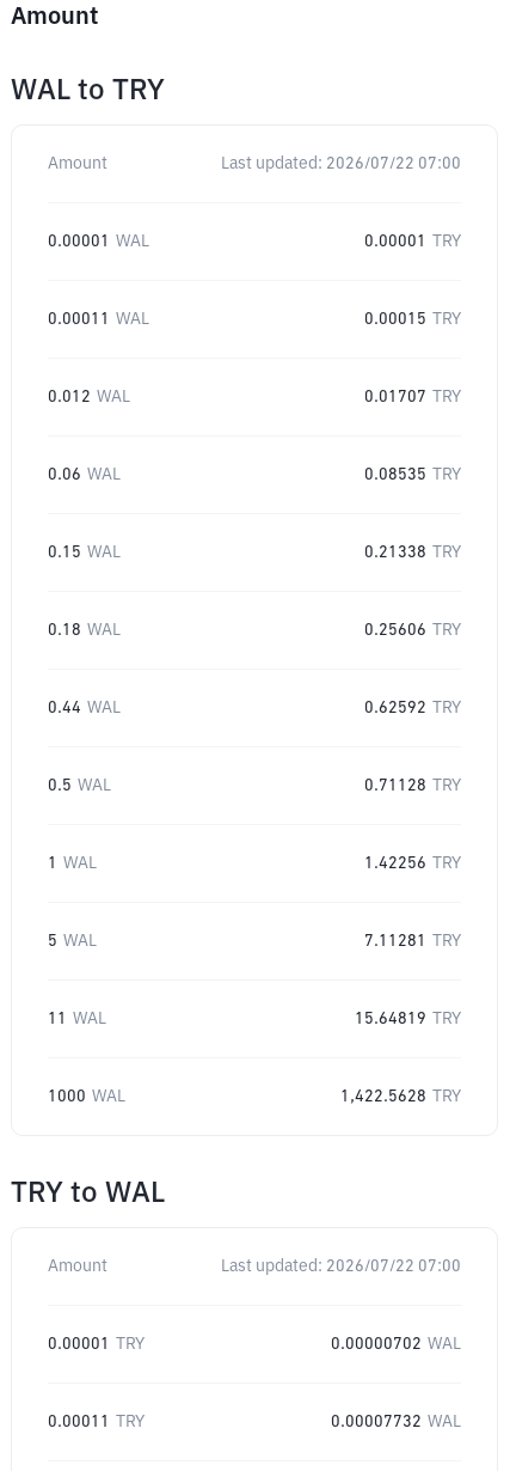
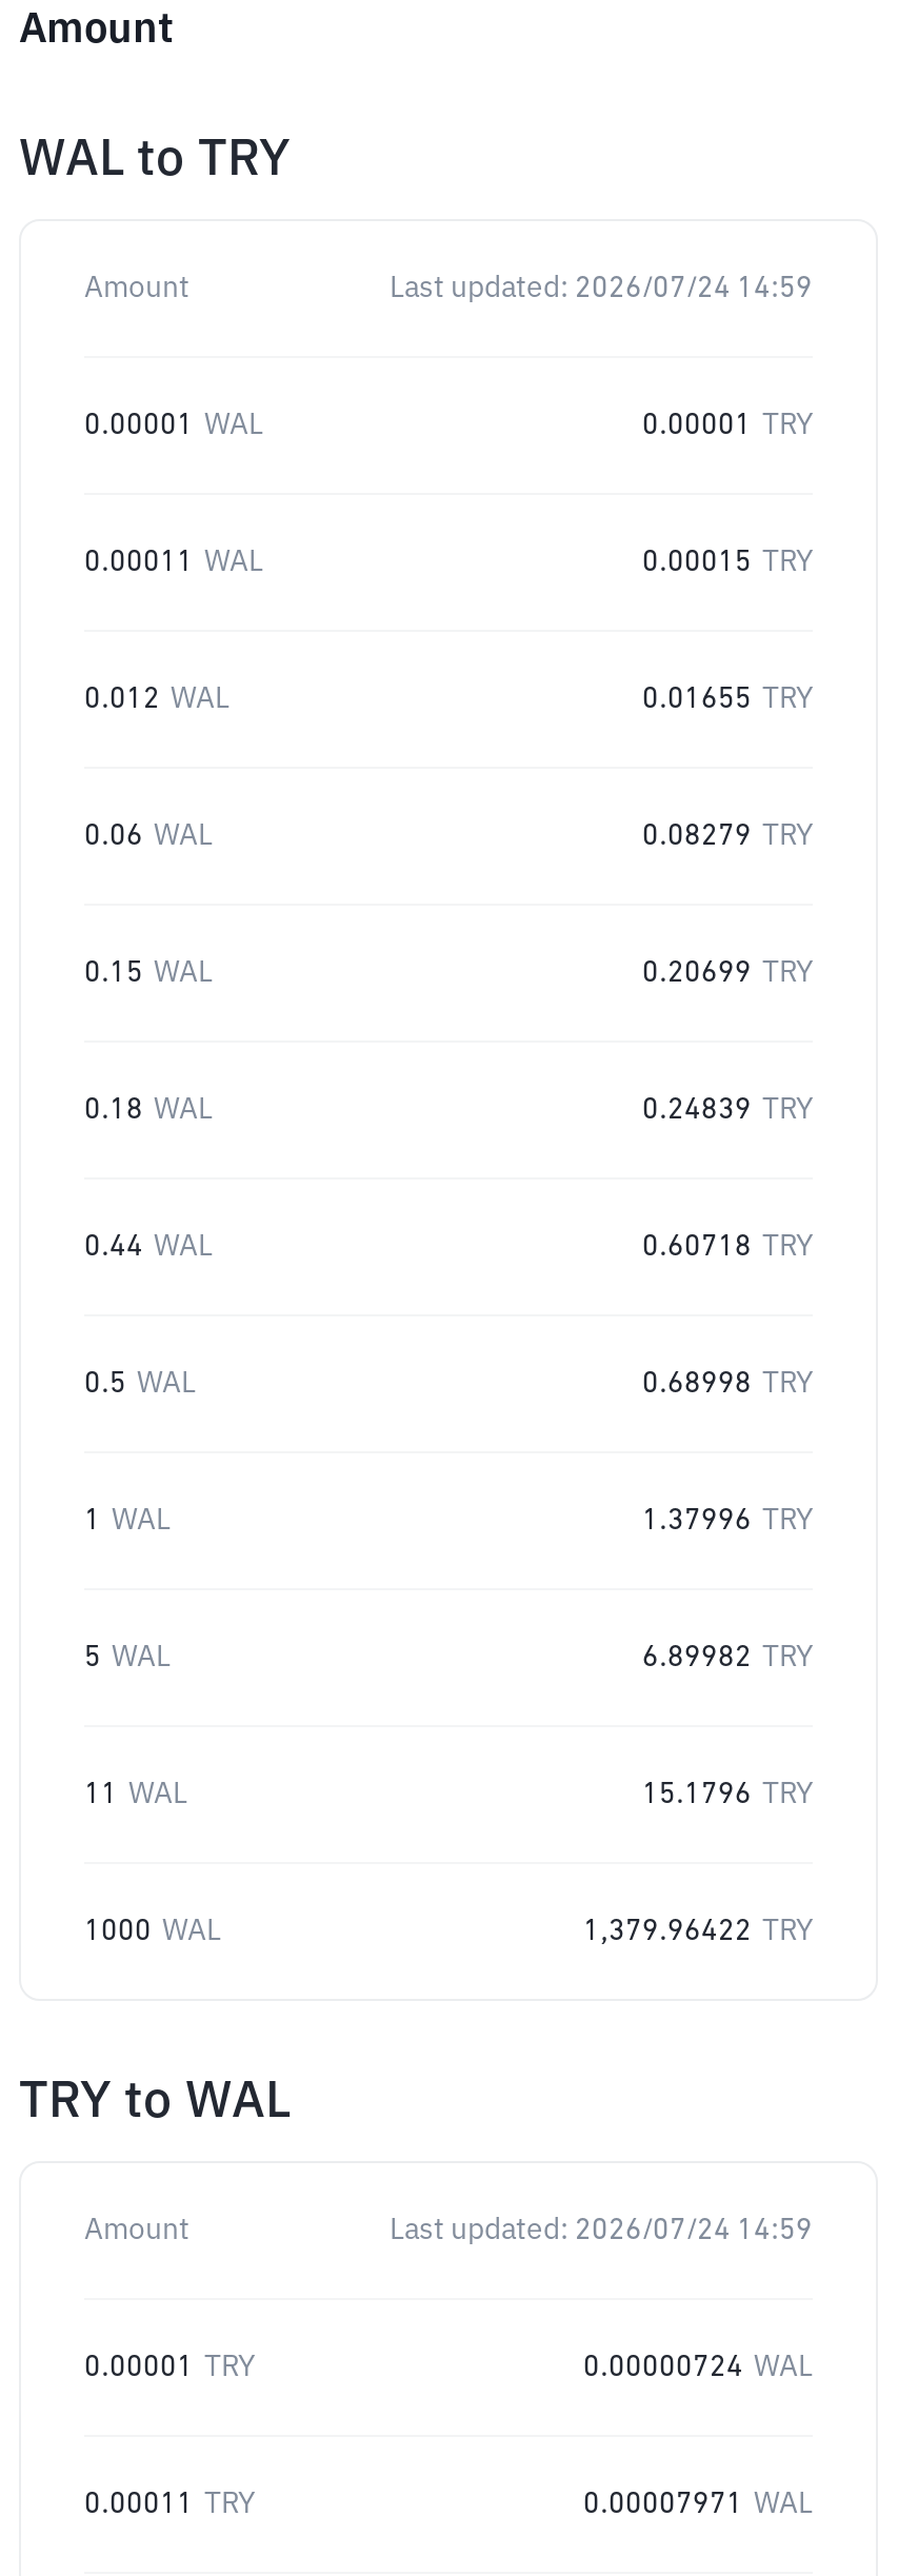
- Last updated: 2026/07/22 07:00
+ Last updated: 2026/07/24 14:59

- 0.01707 TRY
+ 0.01655 TRY

- 0.08535 TRY
+ 0.08279 TRY

- 0.21338 TRY
+ 0.20699 TRY

- 0.25606 TRY
+ 0.24839 TRY

- 0.62592 TRY
+ 0.60718 TRY

- 0.71128 TRY
+ 0.68998 TRY

- 1.42256 TRY
+ 1.37996 TRY

- 7.11281 TRY
+ 6.89982 TRY

- 15.64819 TRY
+ 15.1796 TRY

- 1,422.5628 TRY
+ 1,379.96422 TRY

- Last updated: 2026/07/22 07:00
+ Last updated: 2026/07/24 14:59

- 0.00000702 WAL
+ 0.00000724 WAL

- 0.00007732 WAL
+ 0.00007971 WAL
